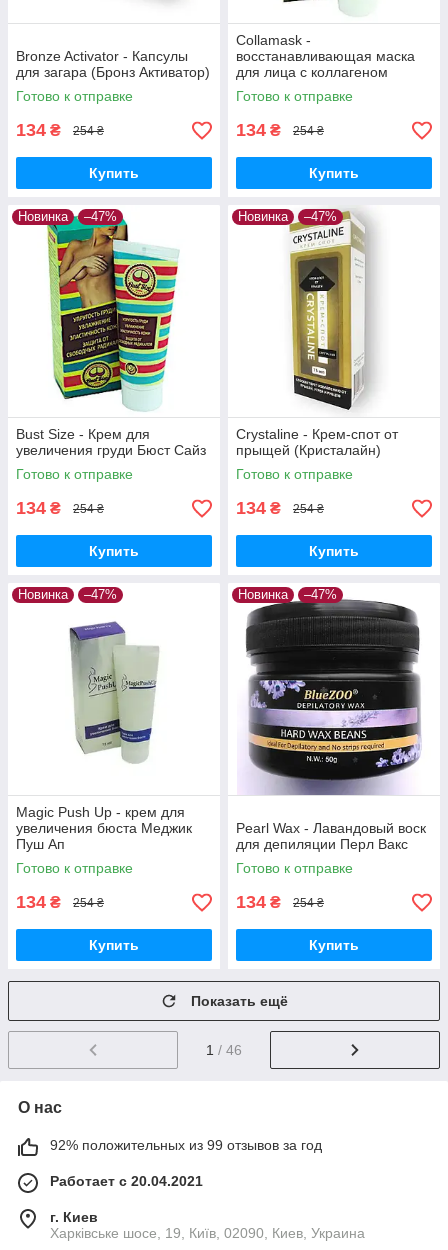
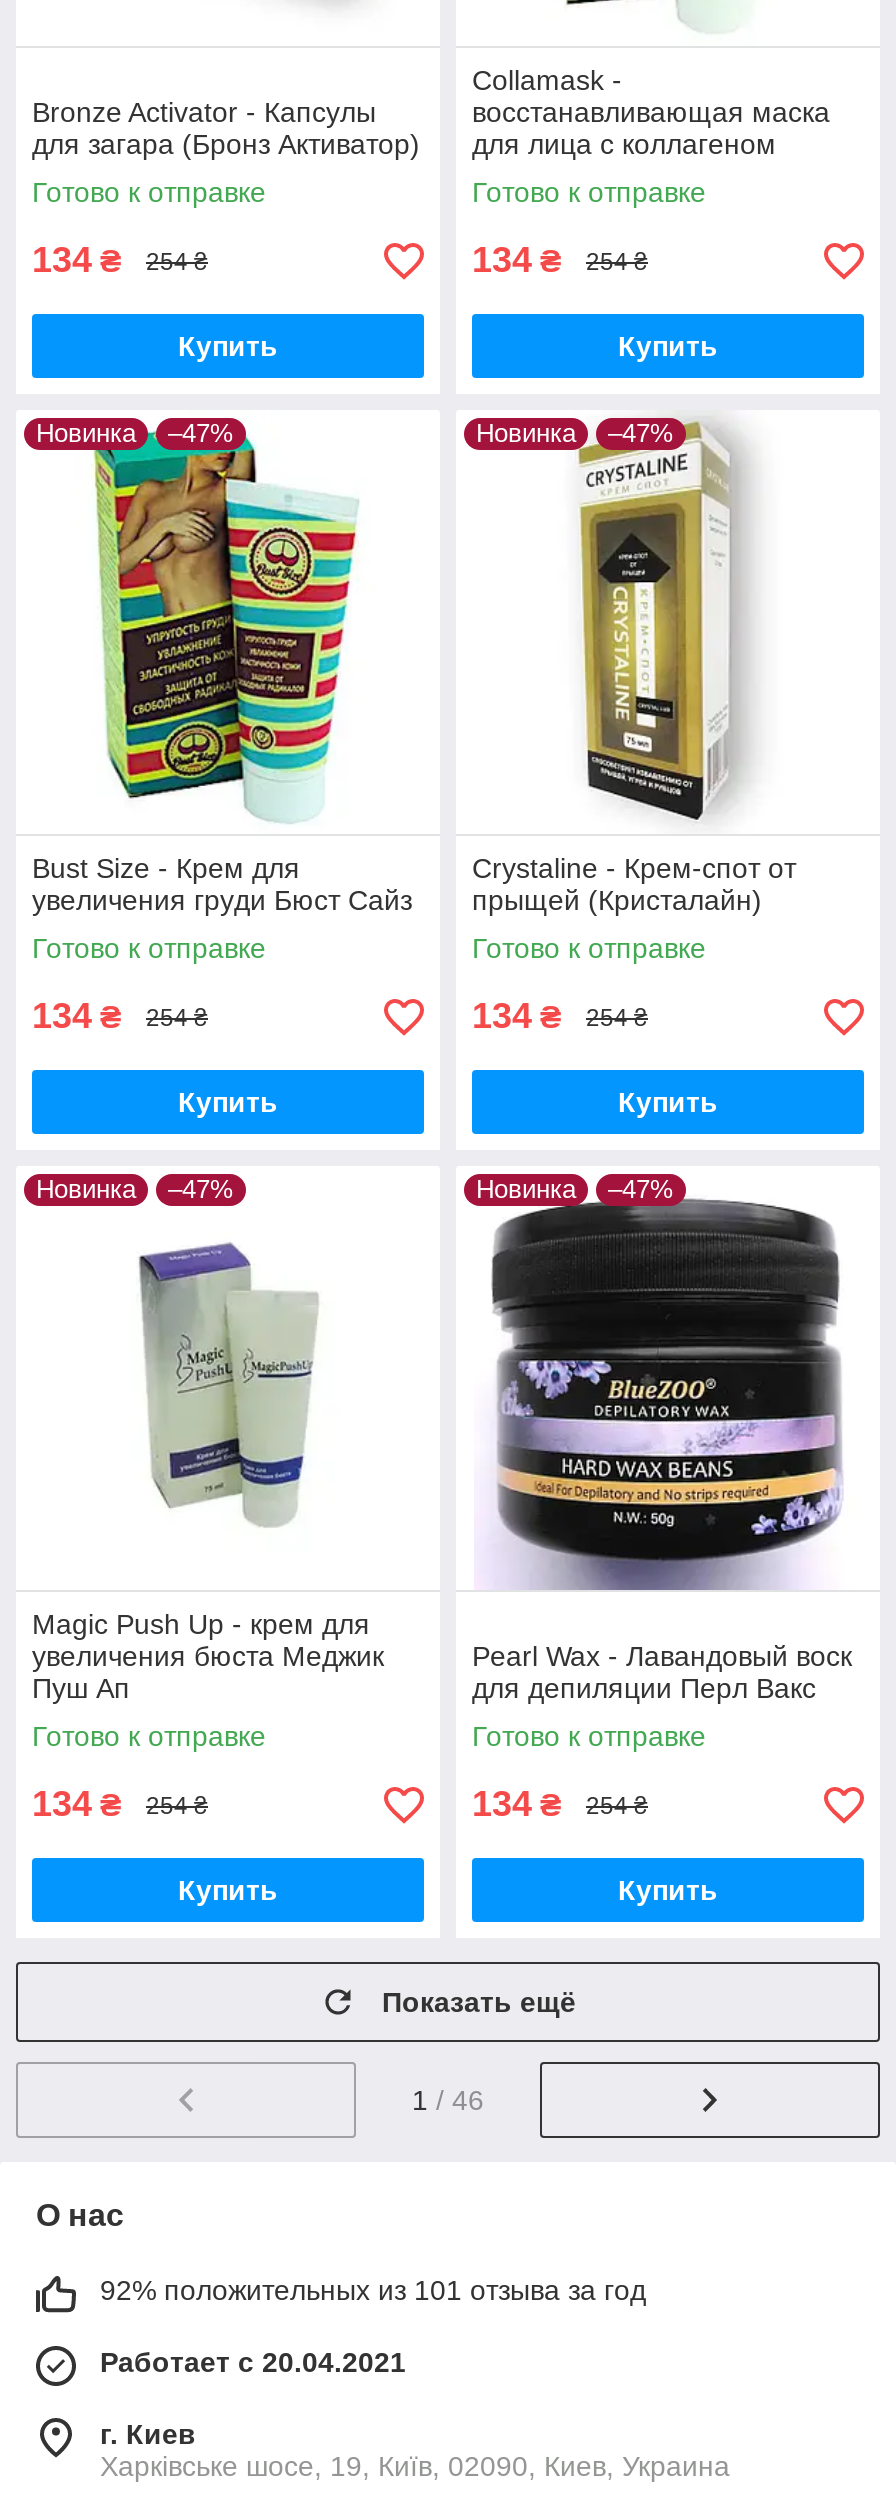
- 92% положительных из 99 отзывов за год
+ 92% положительных из 101 отзыва за год
